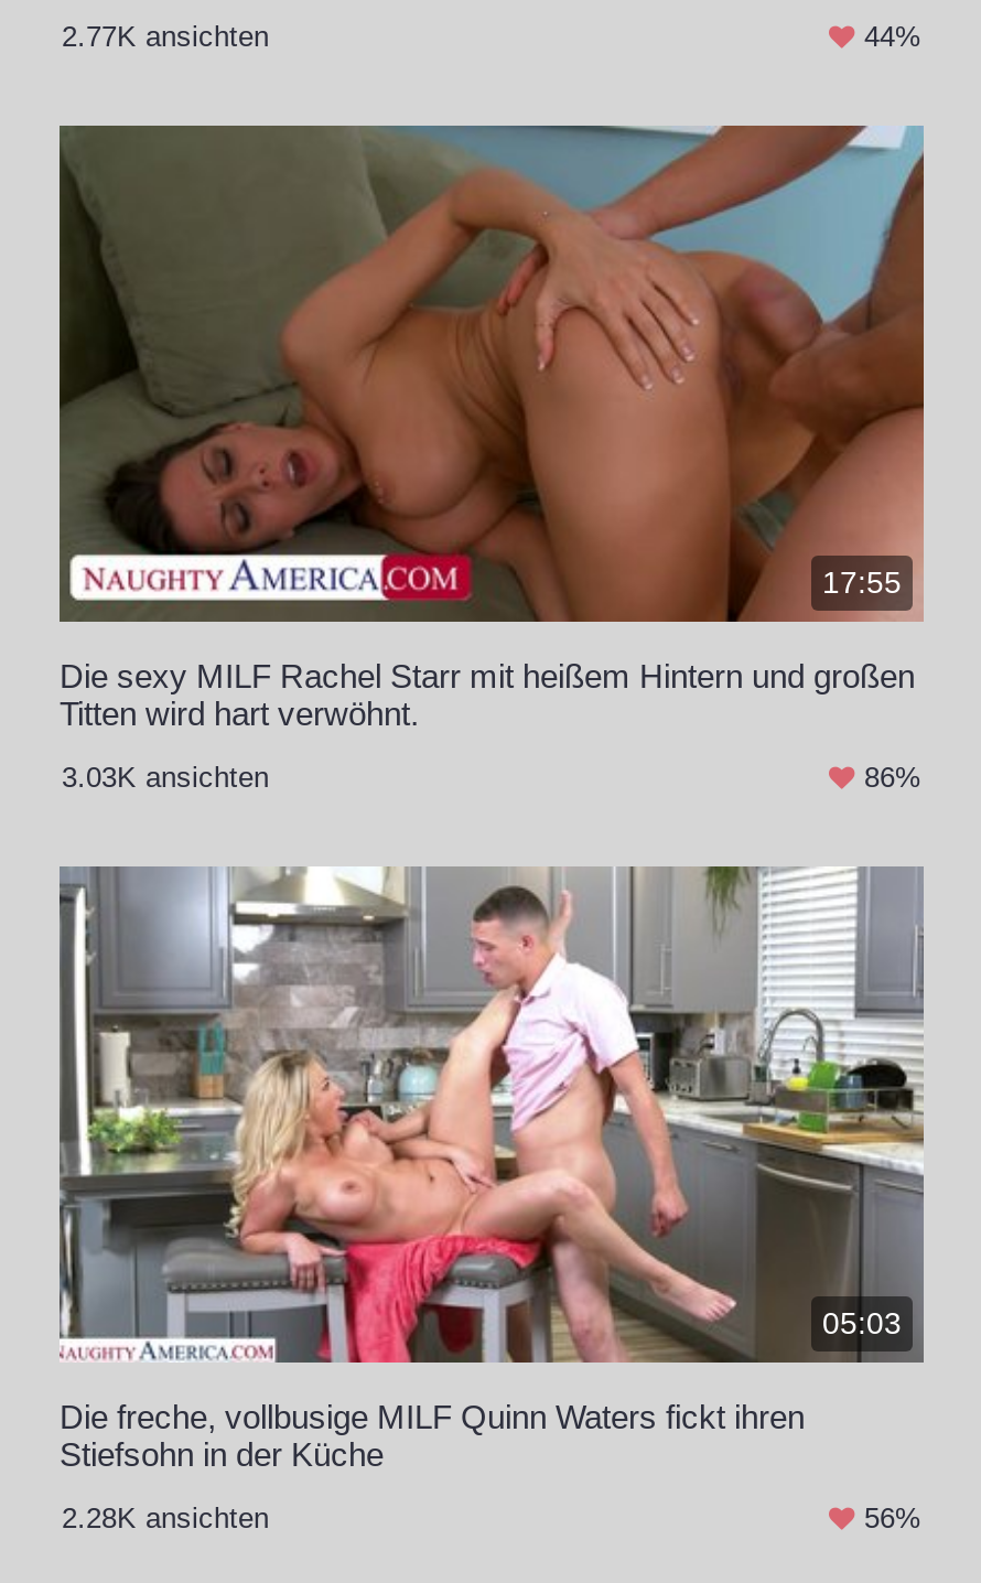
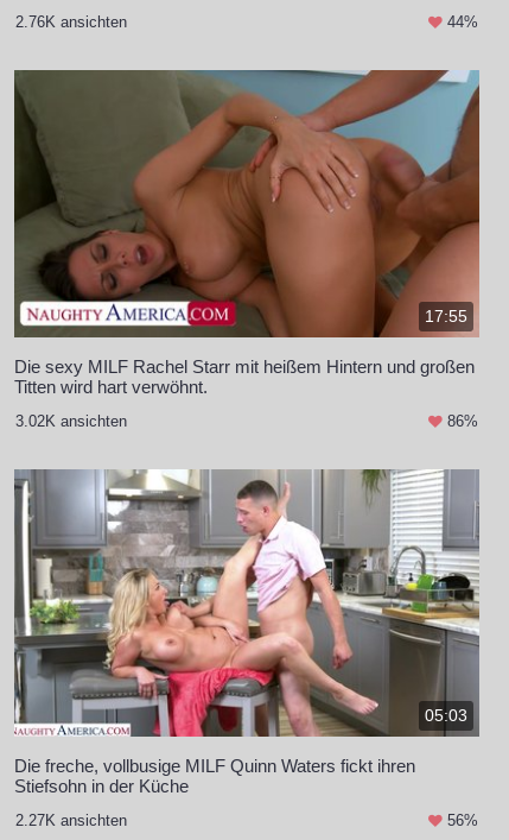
- 2.77K ansichten
+ 2.76K ansichten

- 3.03K ansichten
+ 3.02K ansichten

- 2.28K ansichten
+ 2.27K ansichten
